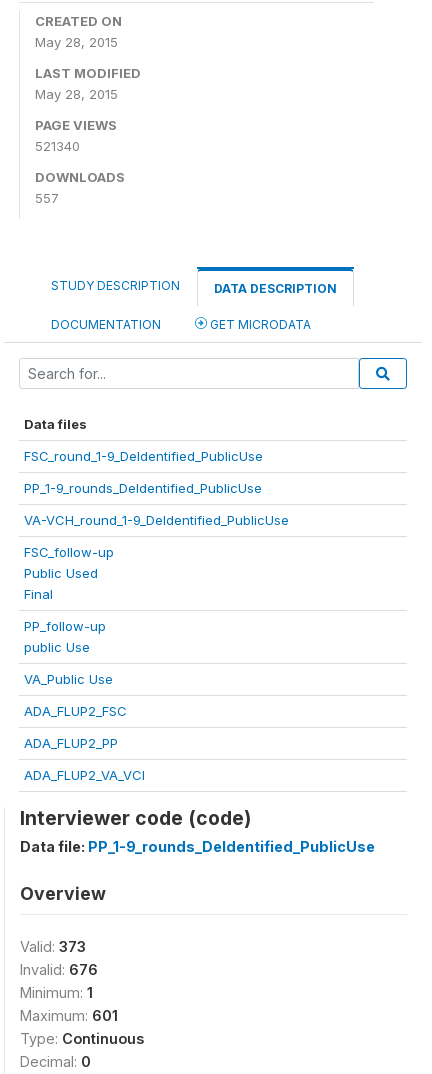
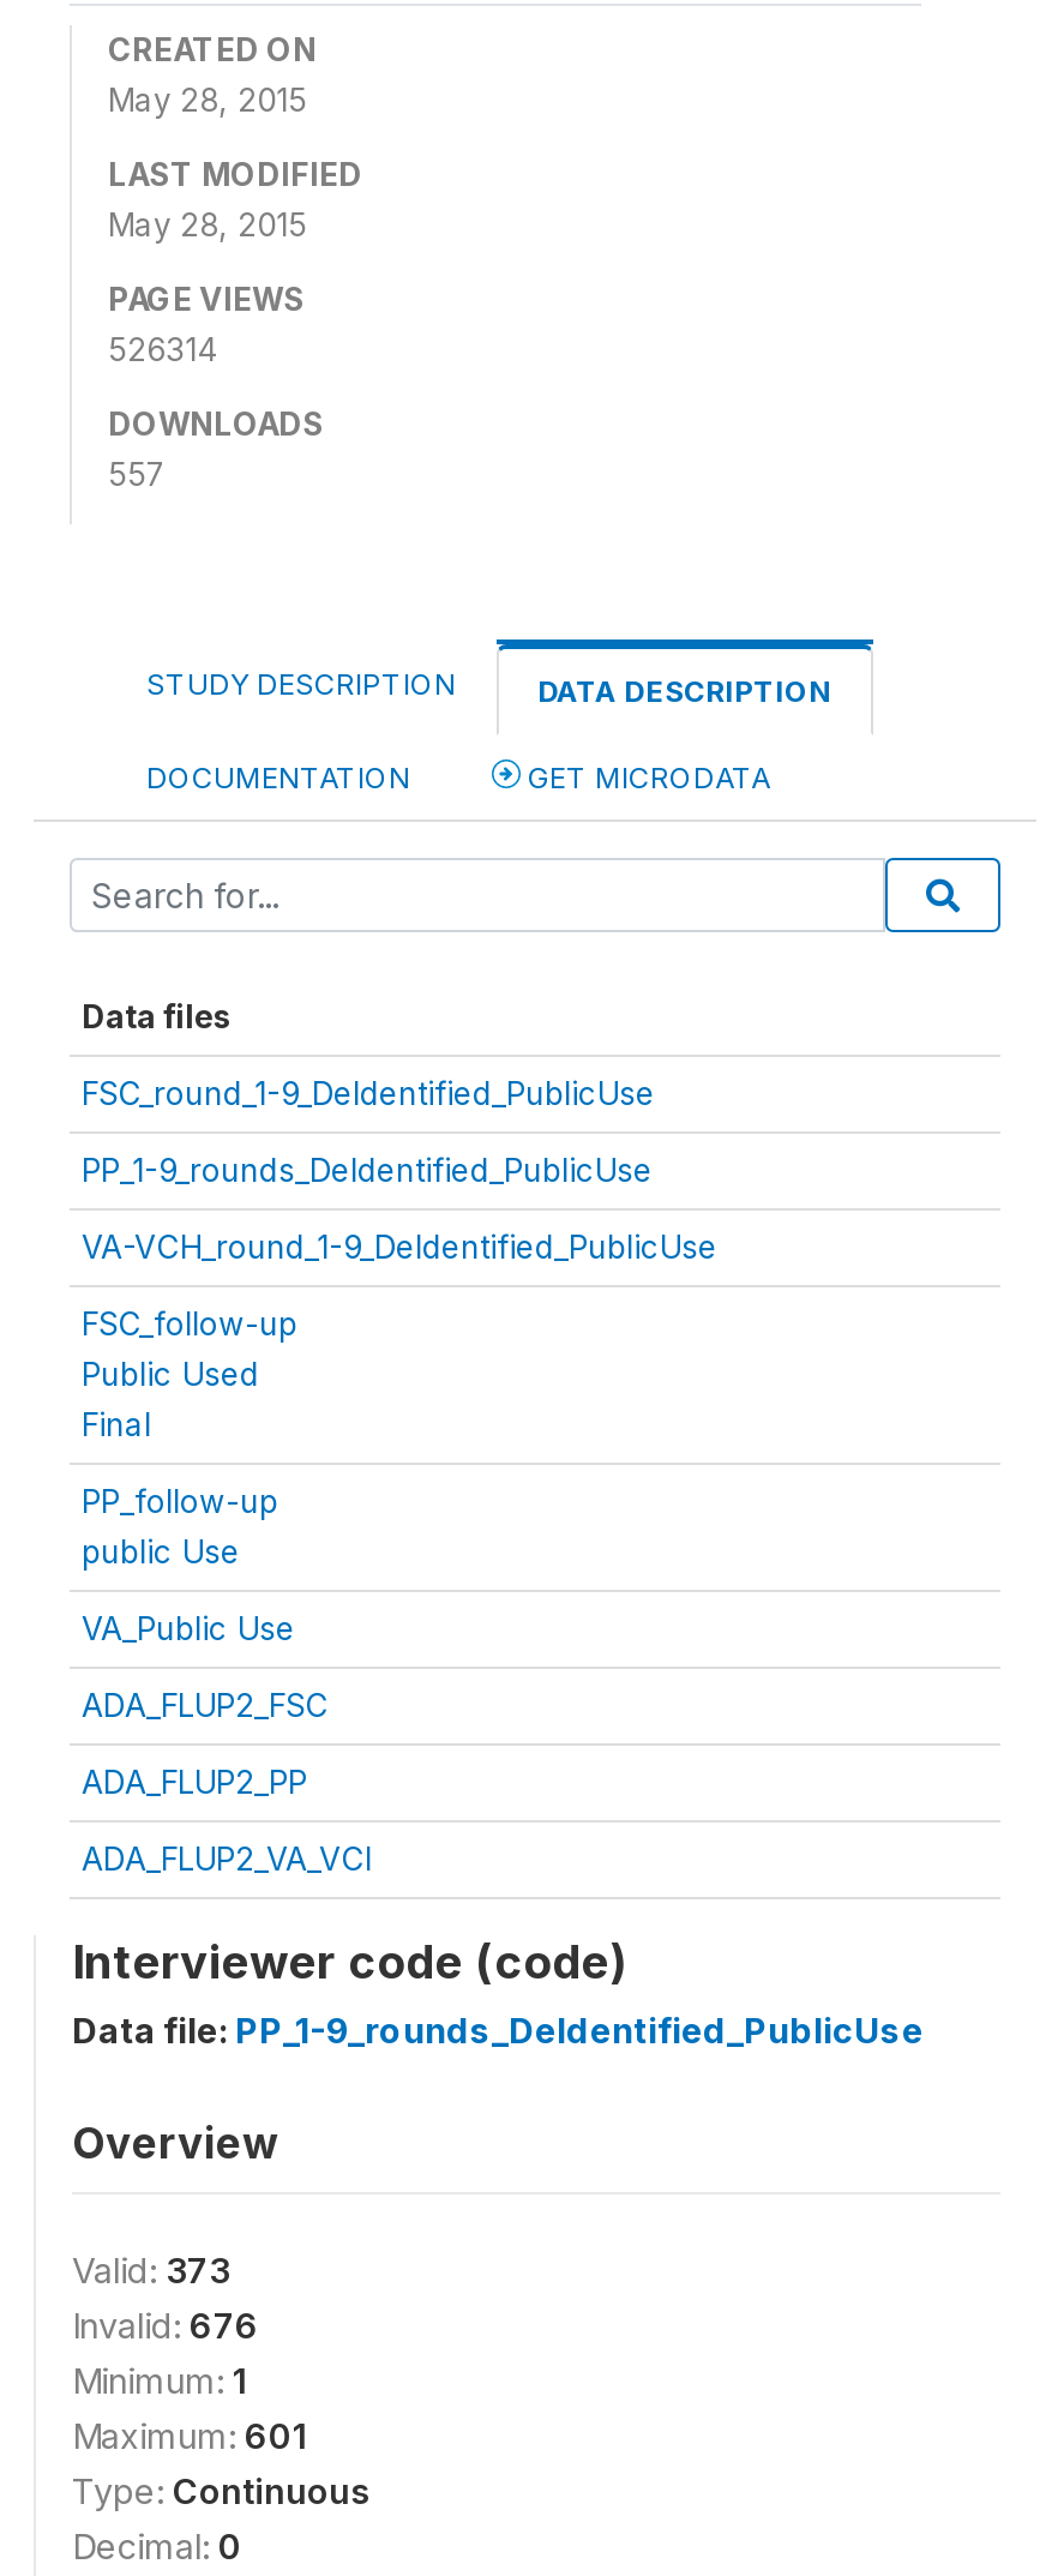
- 521340
+ 526314
